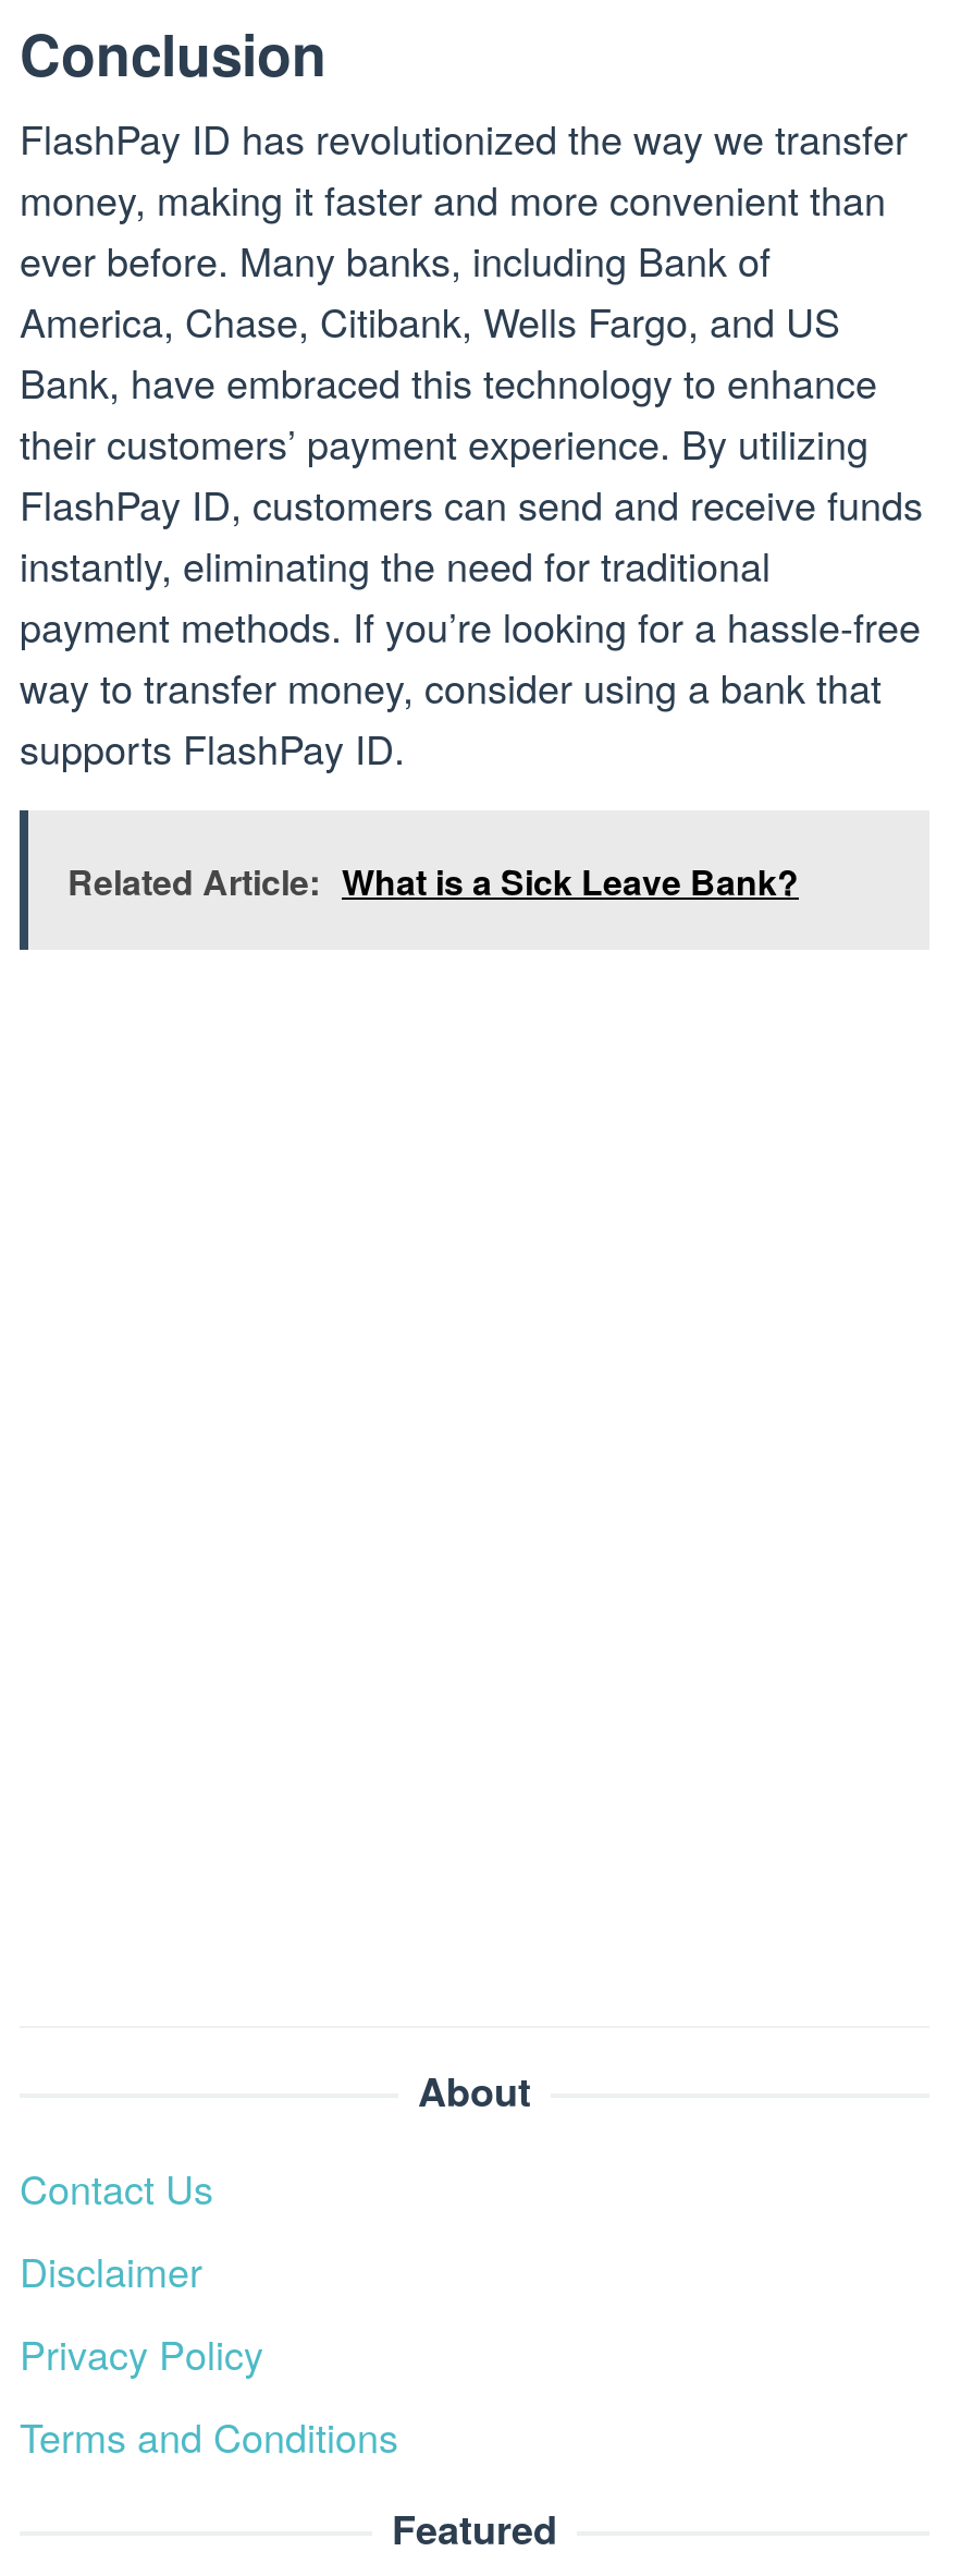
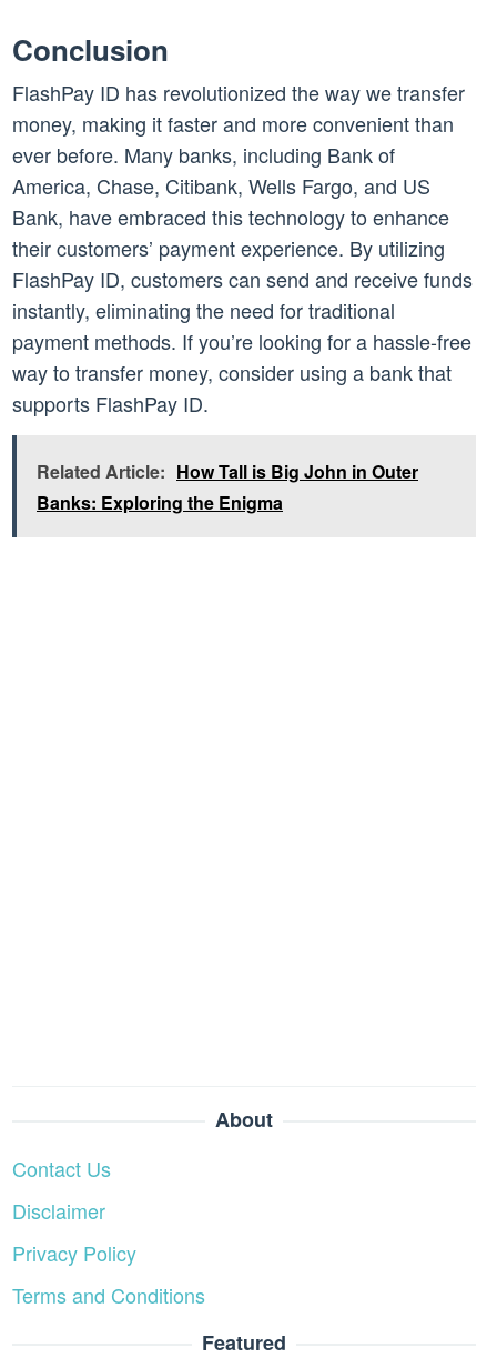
- Related Article: What is a Sick Leave Bank?
+ Related Article: How Tall is Big John in Outer
+ Banks: Exploring the Enigma
